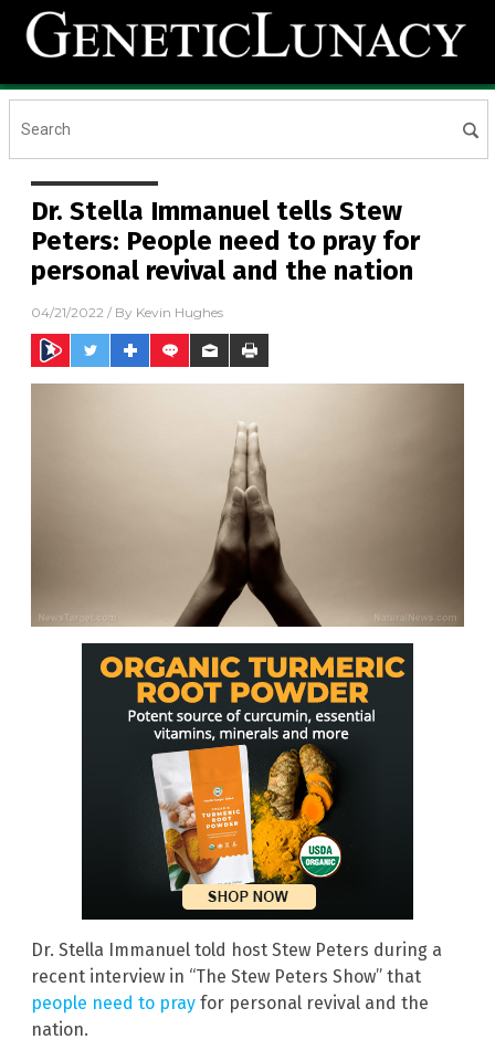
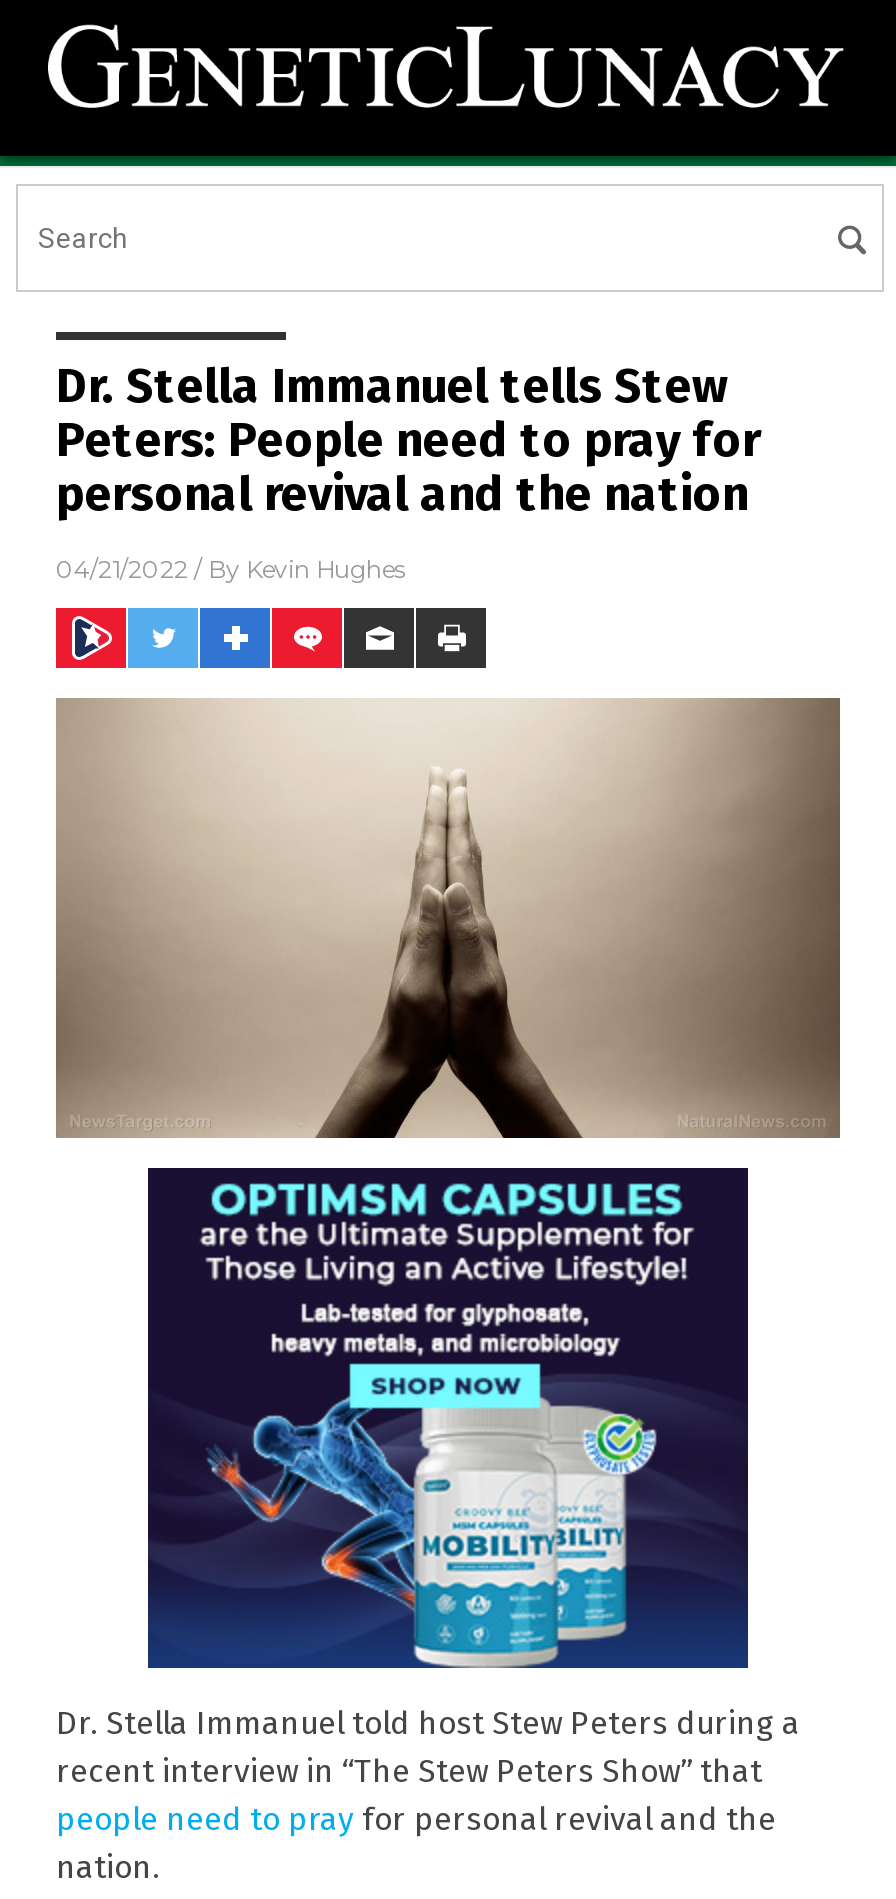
- [image]
+ [image]
